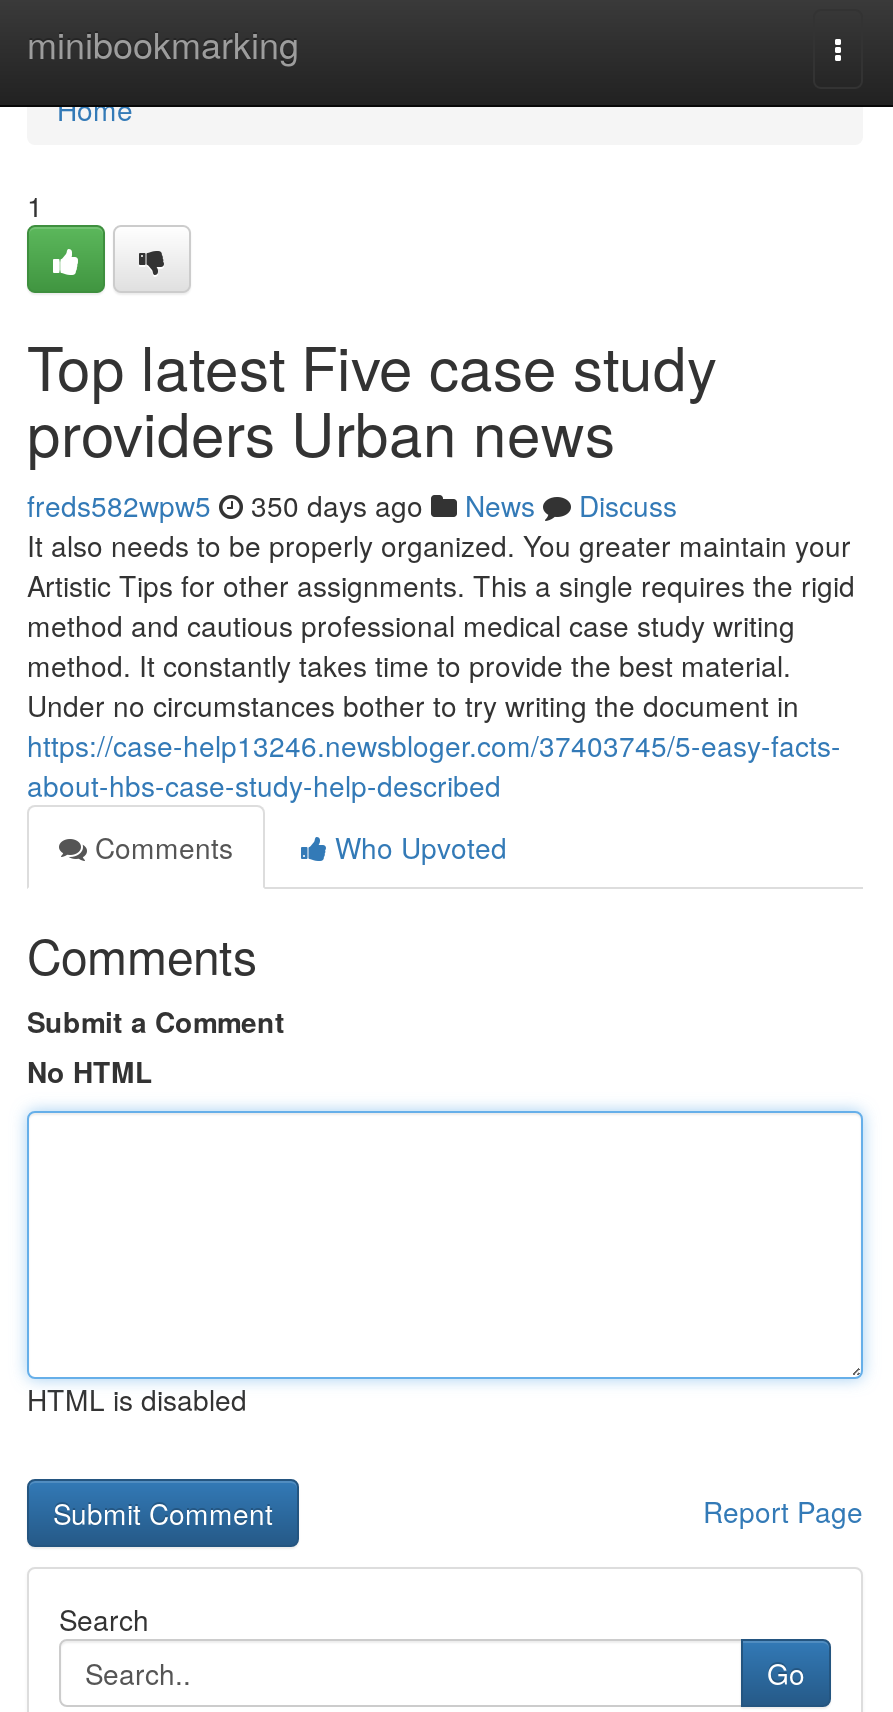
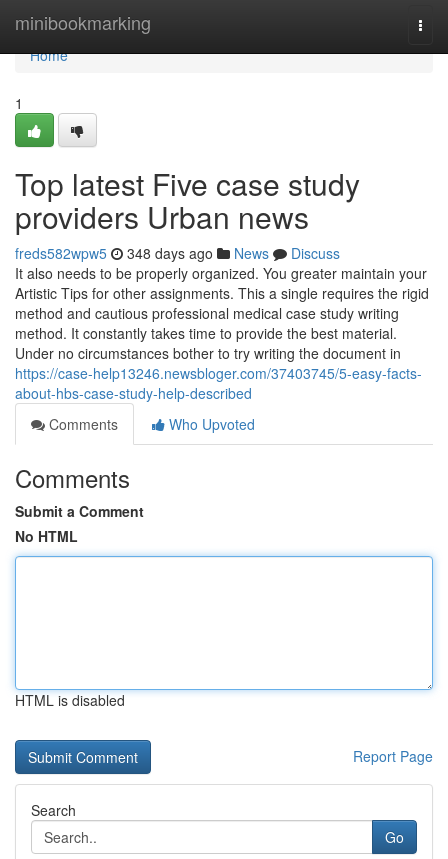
- freds582wpw5 350 days ago News Discuss
+ freds582wpw5 348 days ago News Discuss
